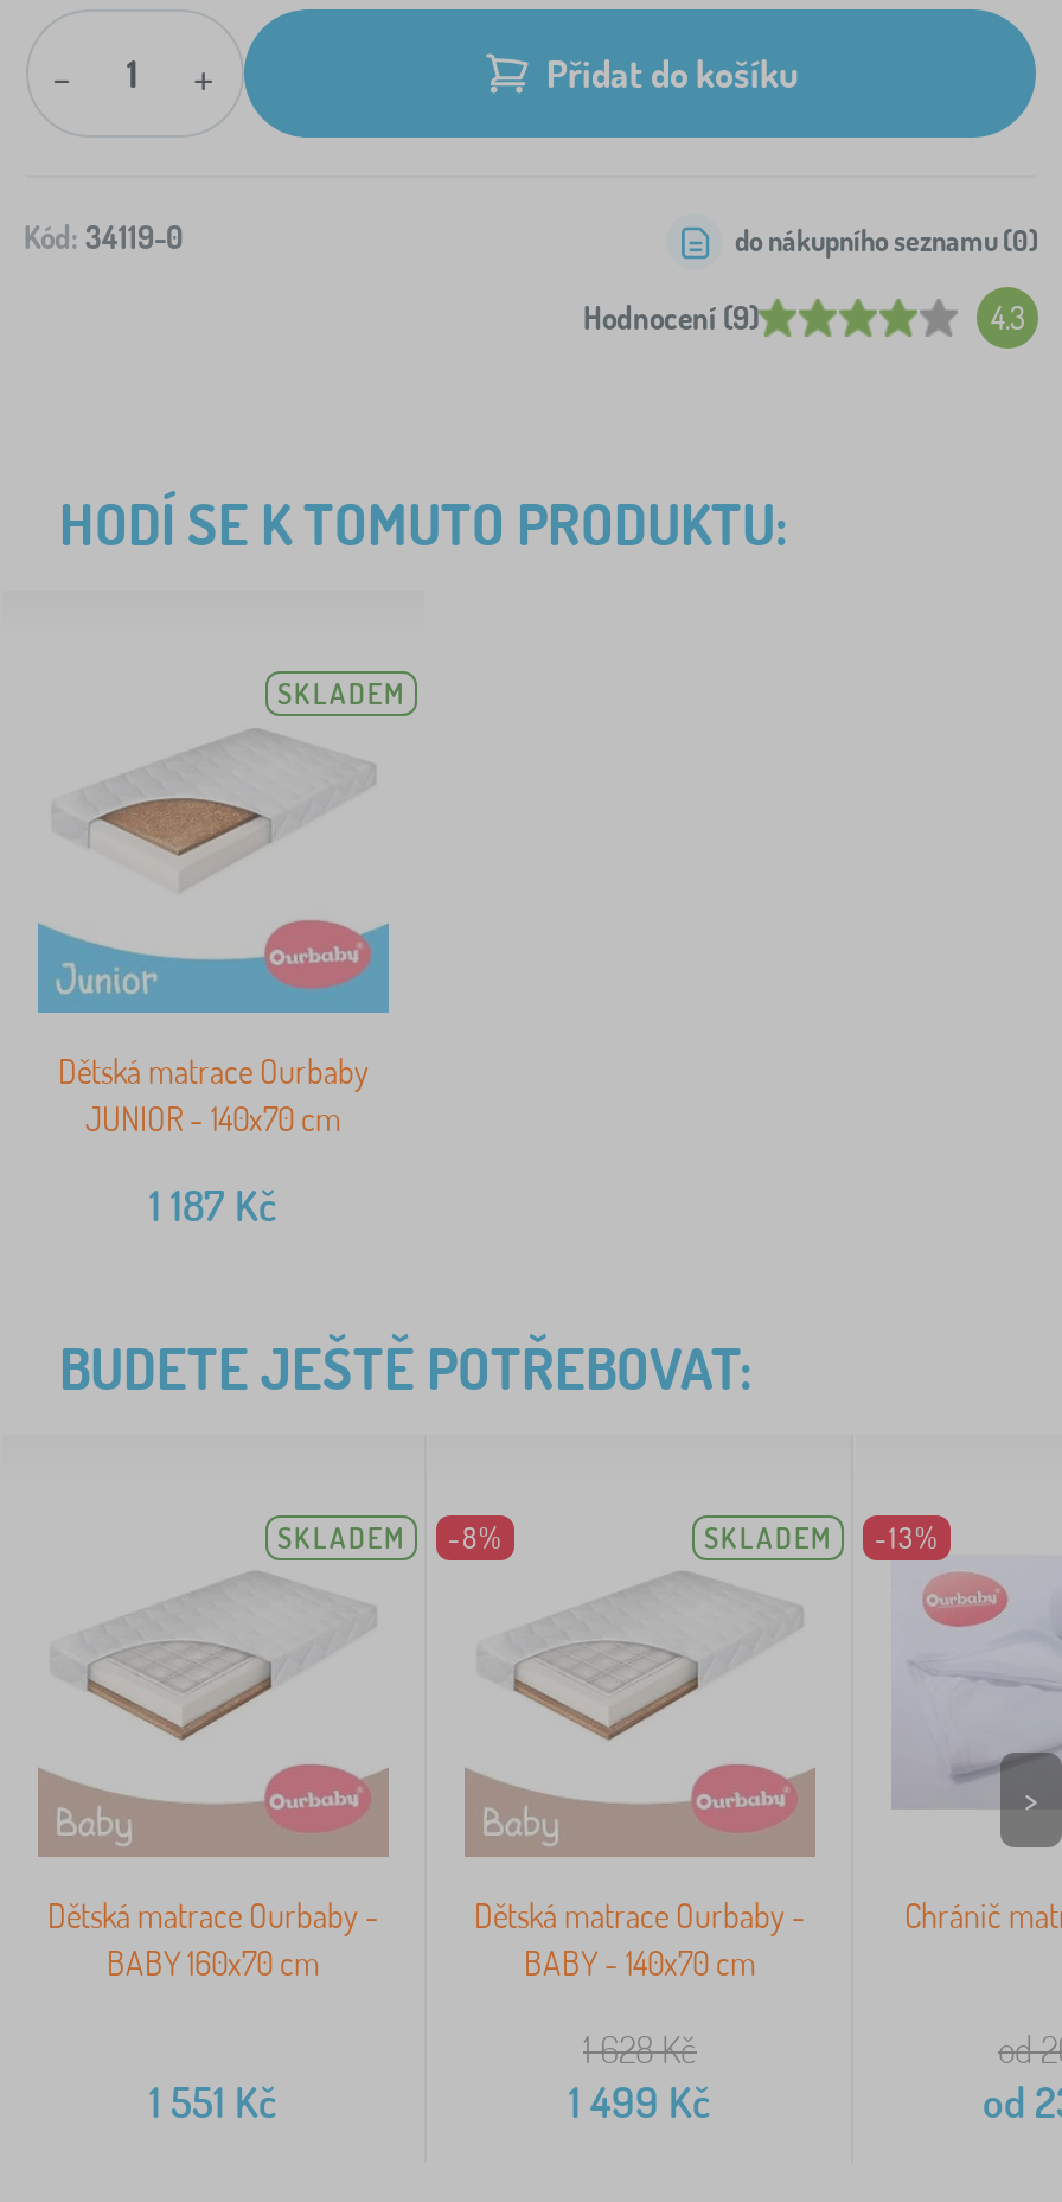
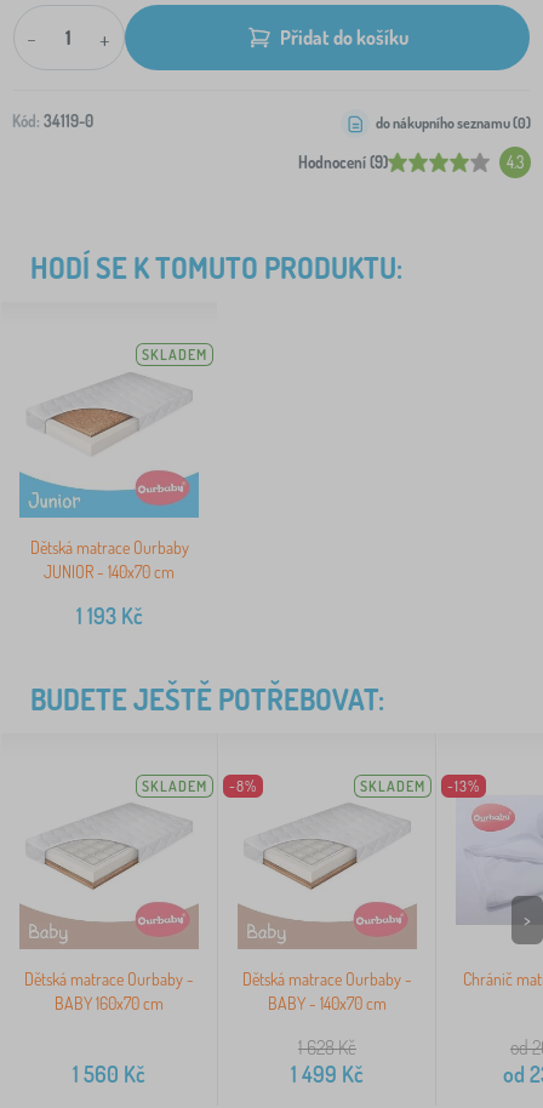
- 1 187 Kč
+ 1 193 Kč

- 1 551 Kč
+ 1 560 Kč
